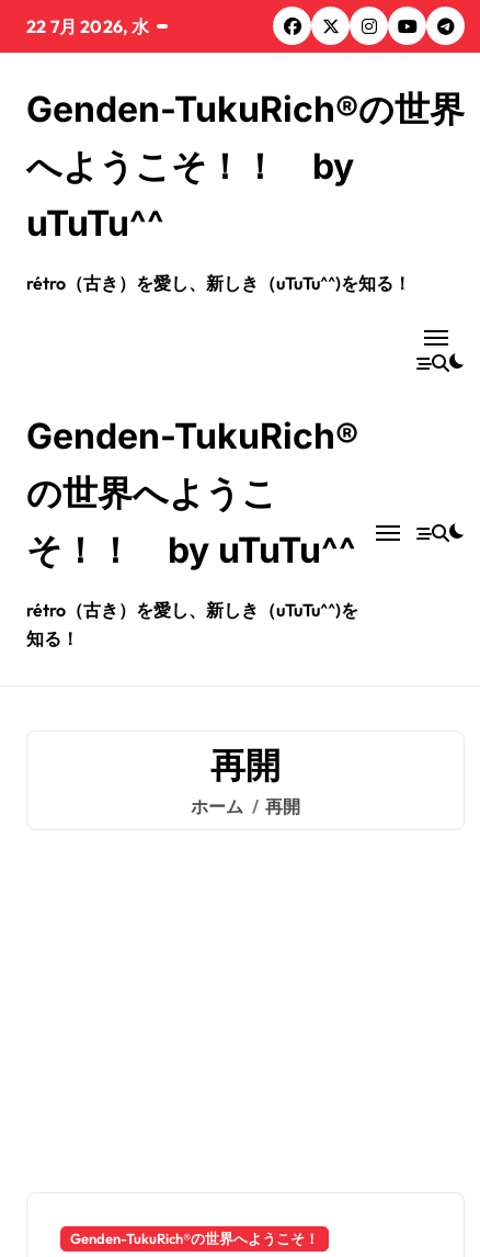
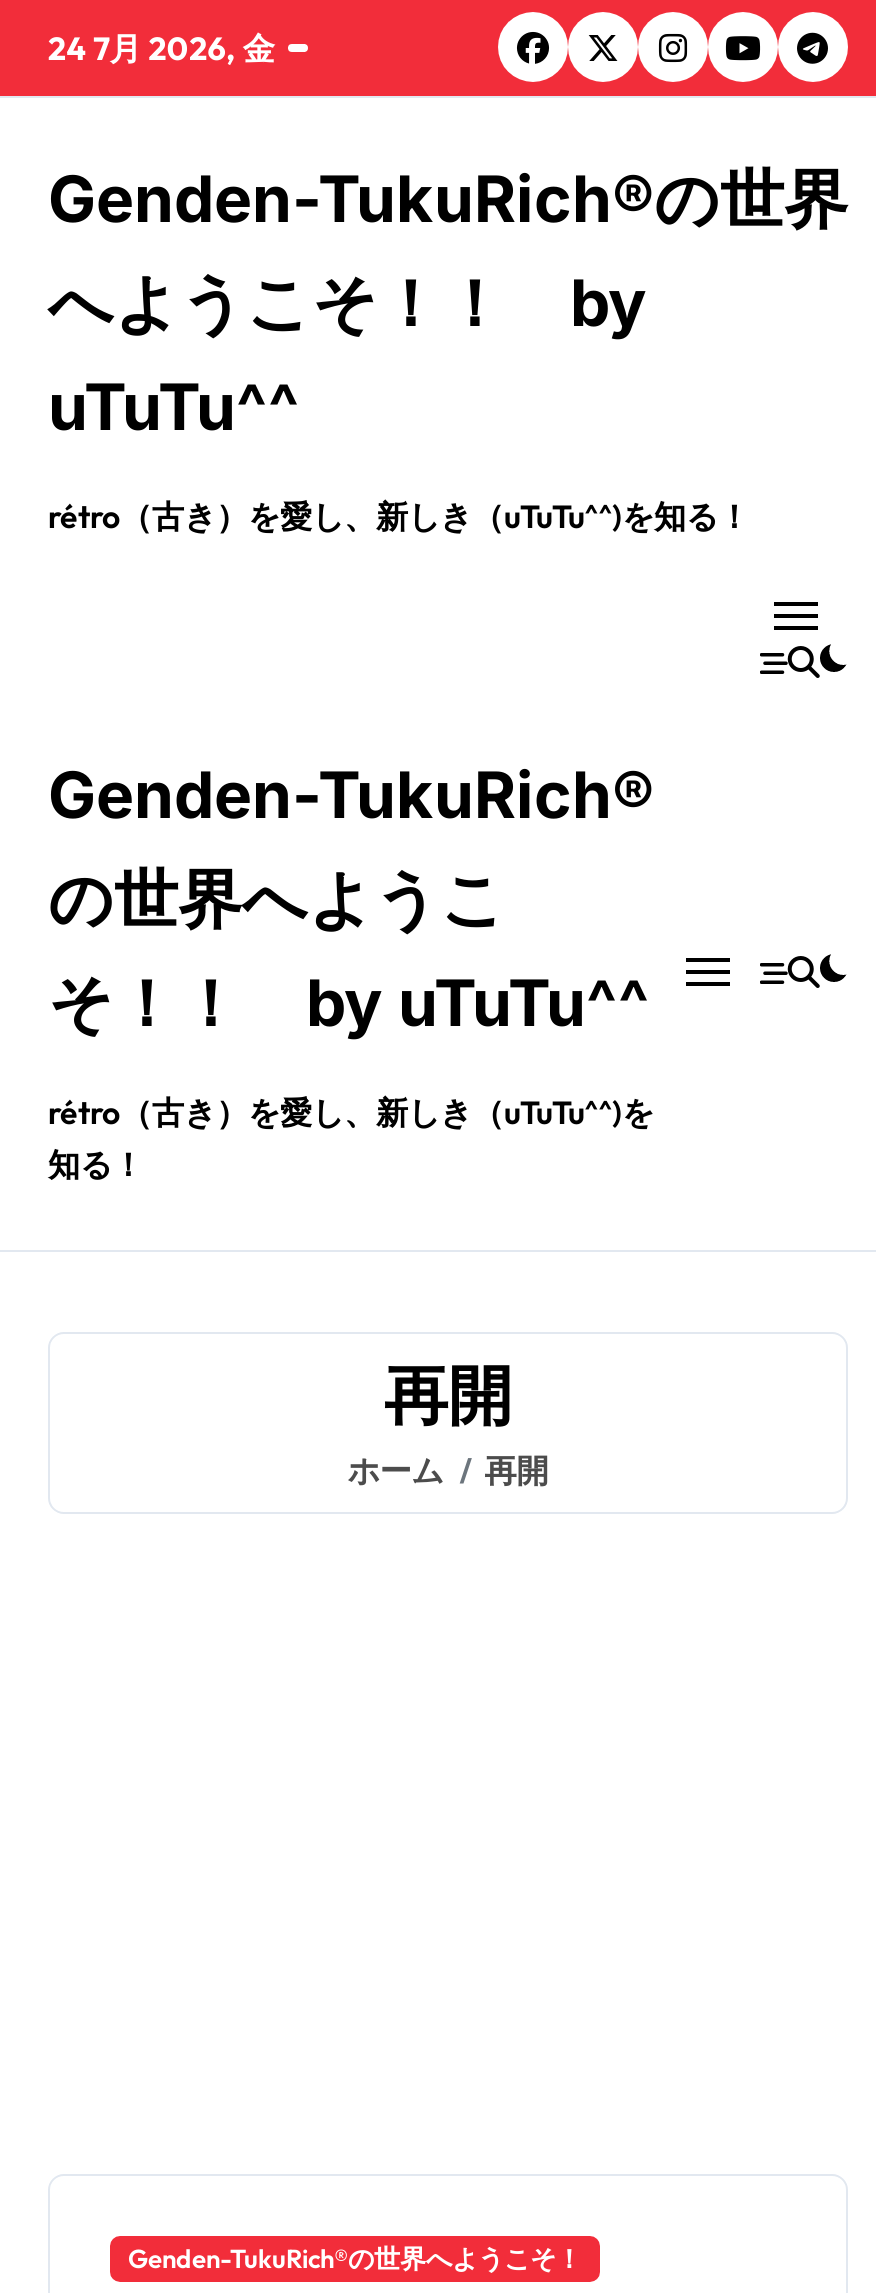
- 22 7月 2026, 水
+ 24 7月 2026, 金
